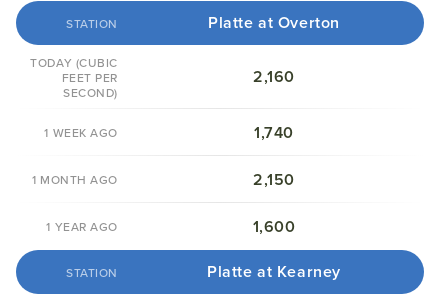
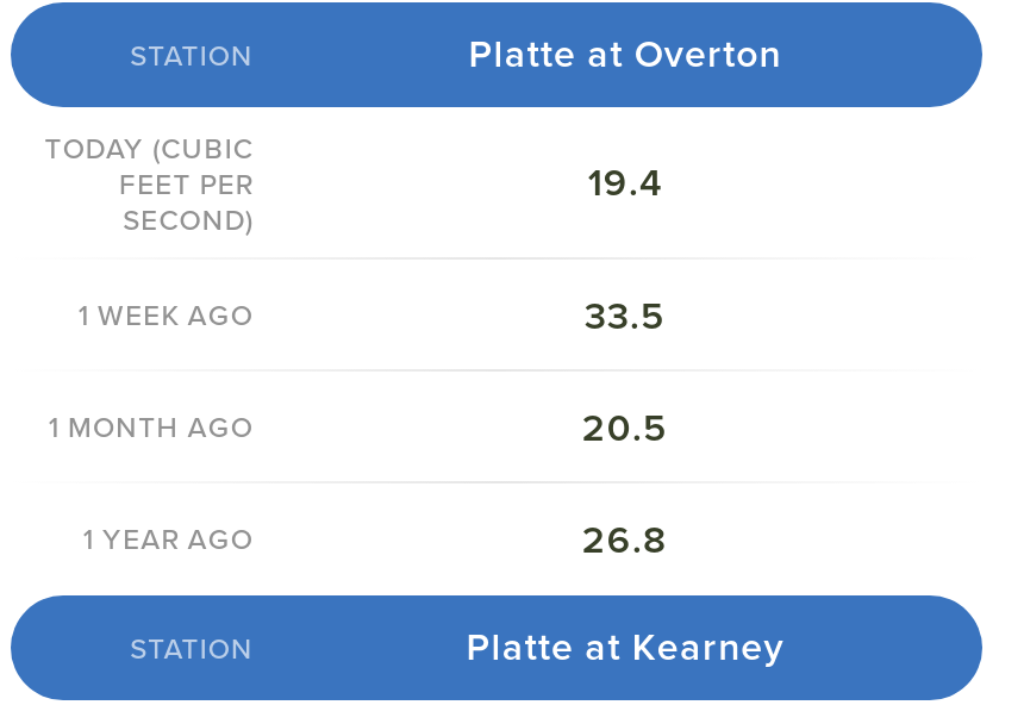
- 2,160
+ 19.4

- 1,740
+ 33.5

- 2,150
+ 20.5

- 1,600
+ 26.8
